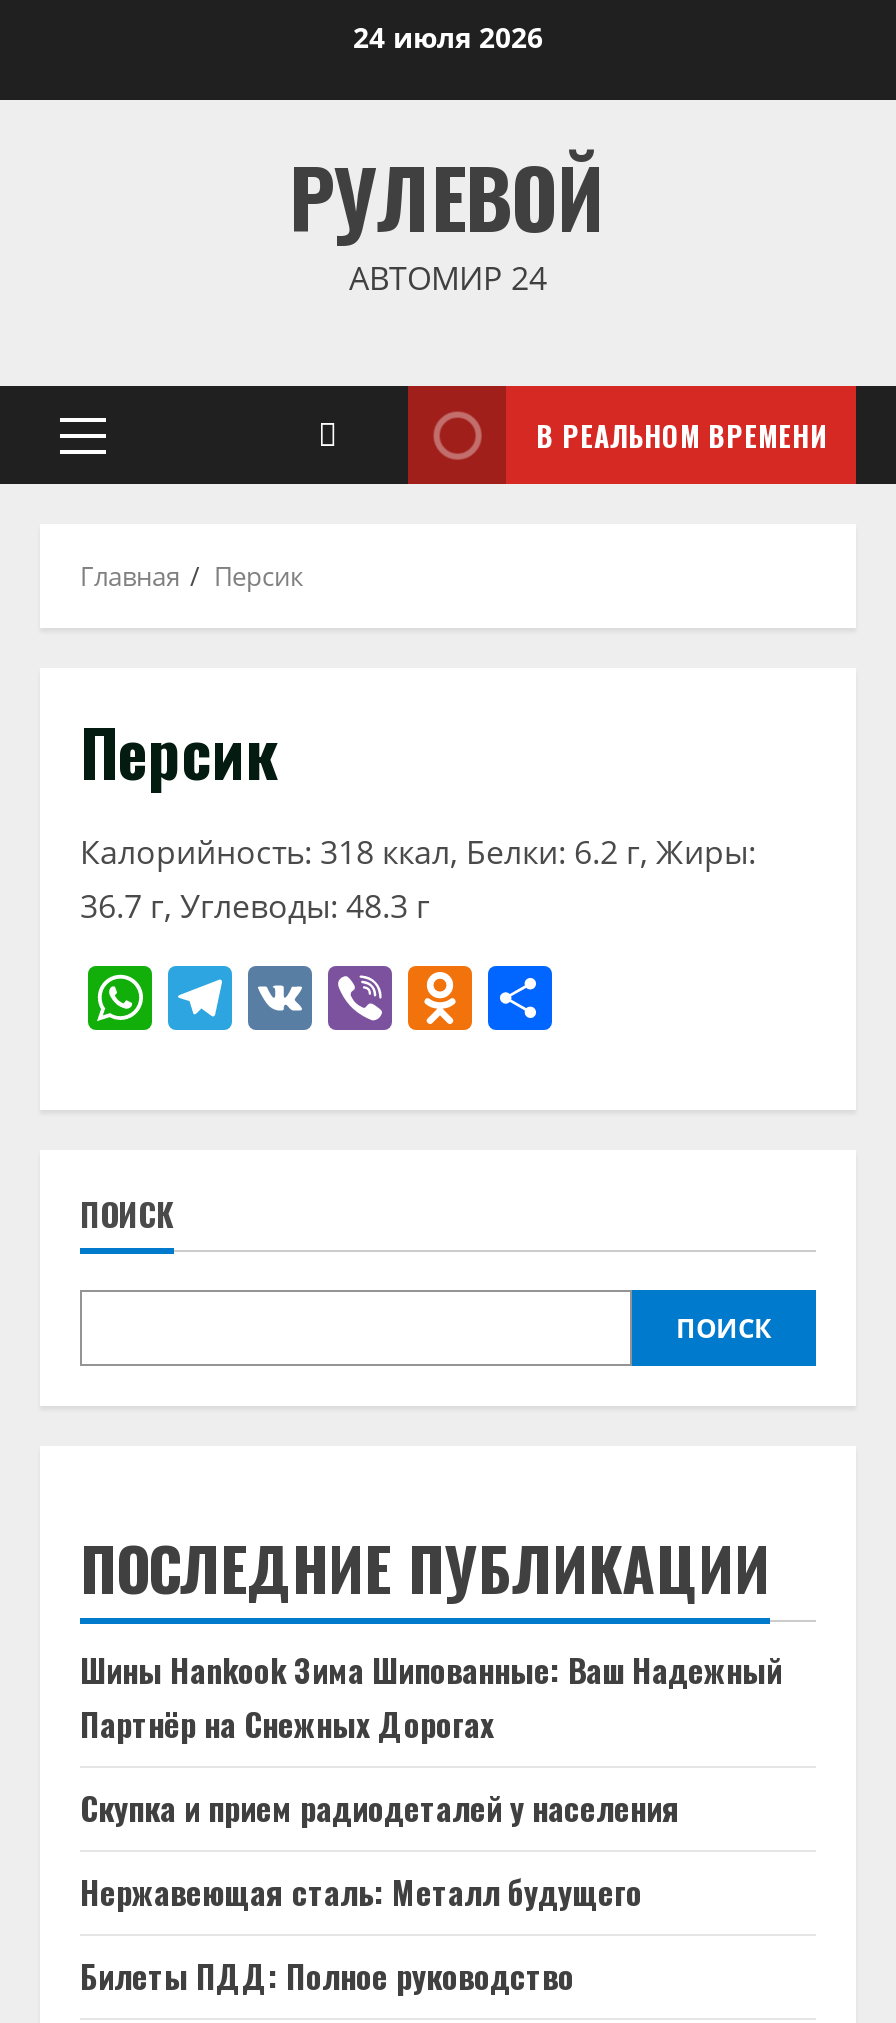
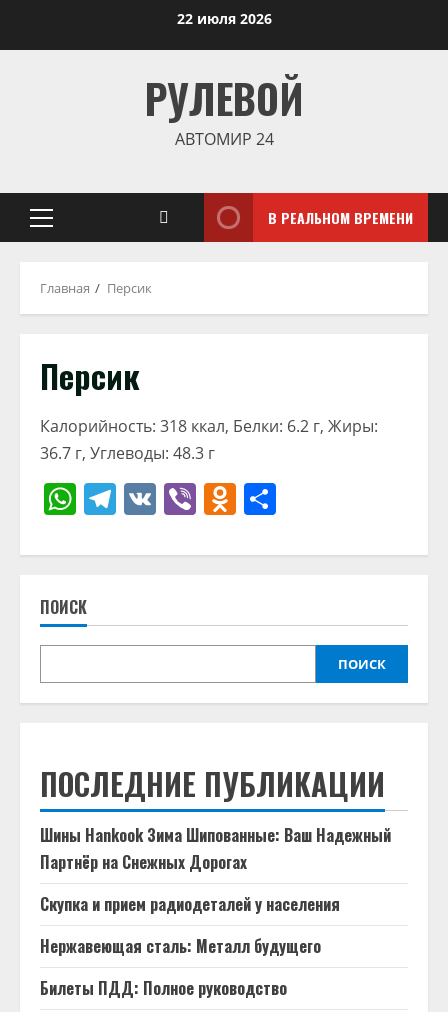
- 24 июля 2026
+ 22 июля 2026
